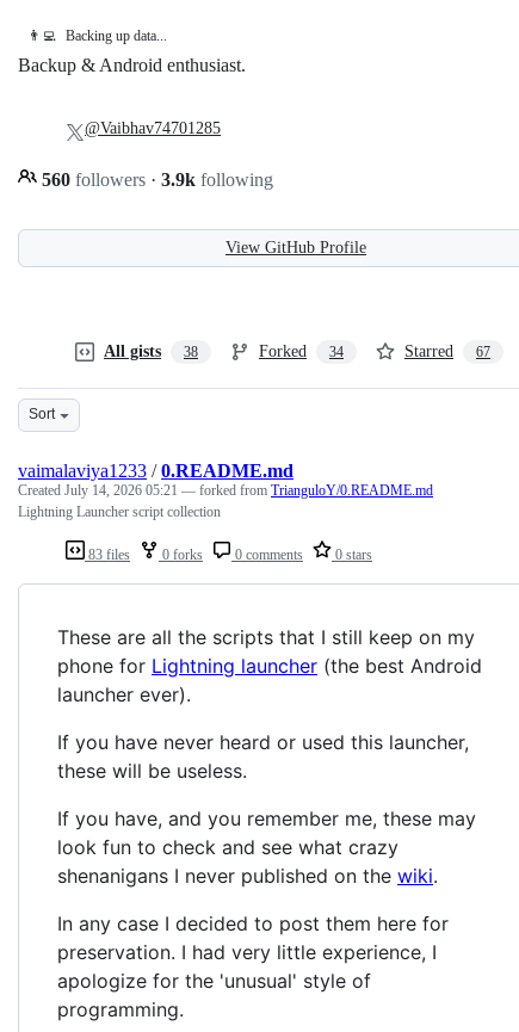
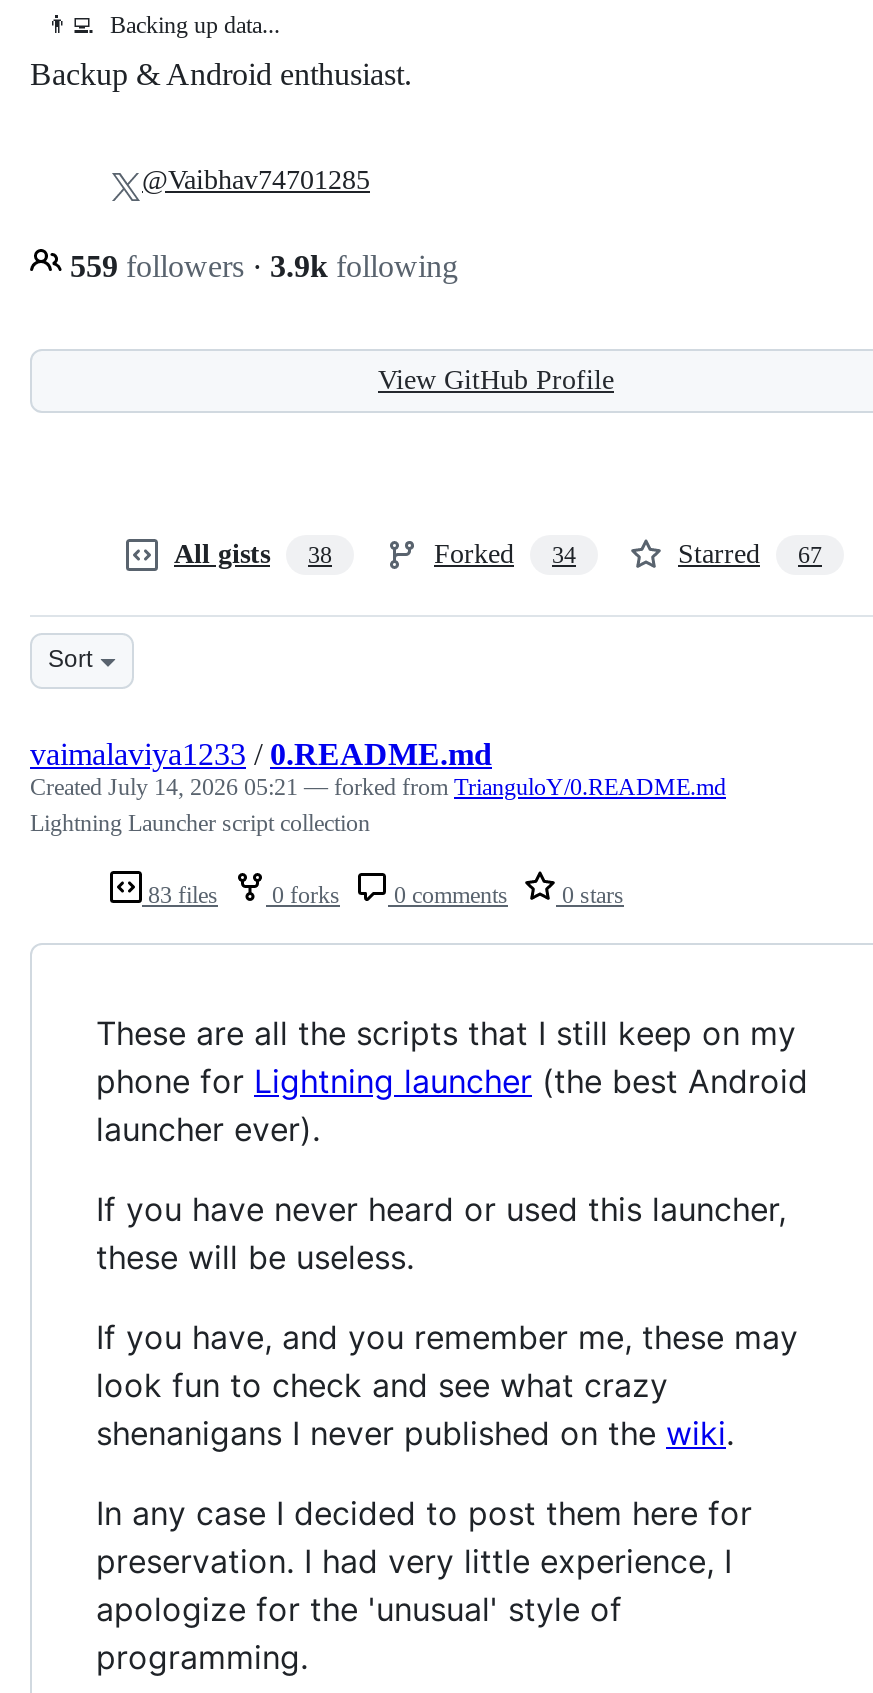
- 560 followers · 3.9k following
+ 559 followers · 3.9k following
